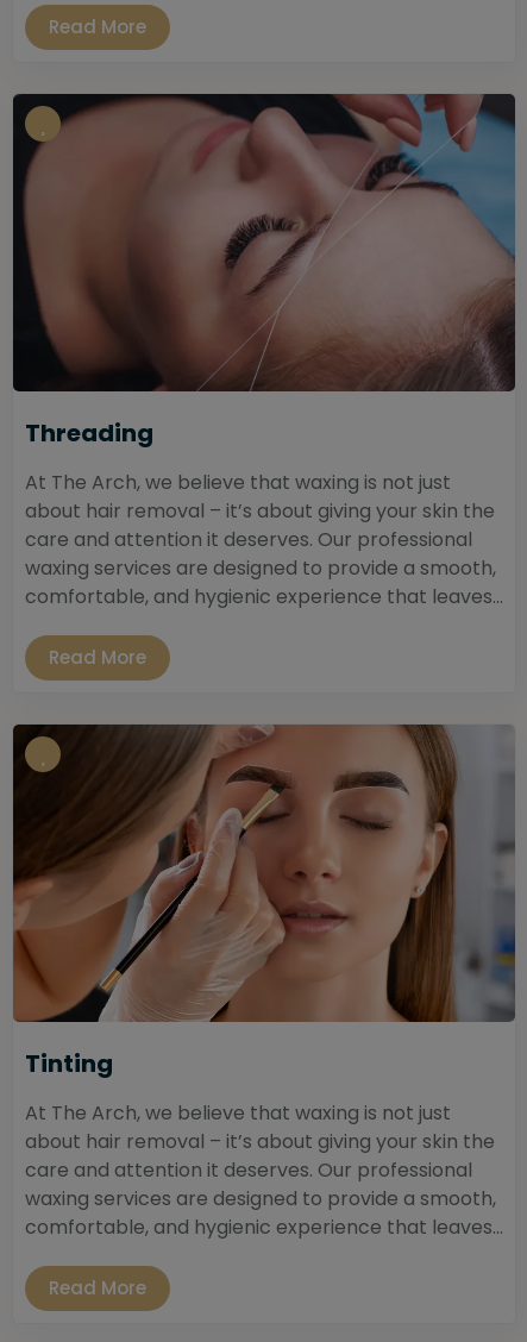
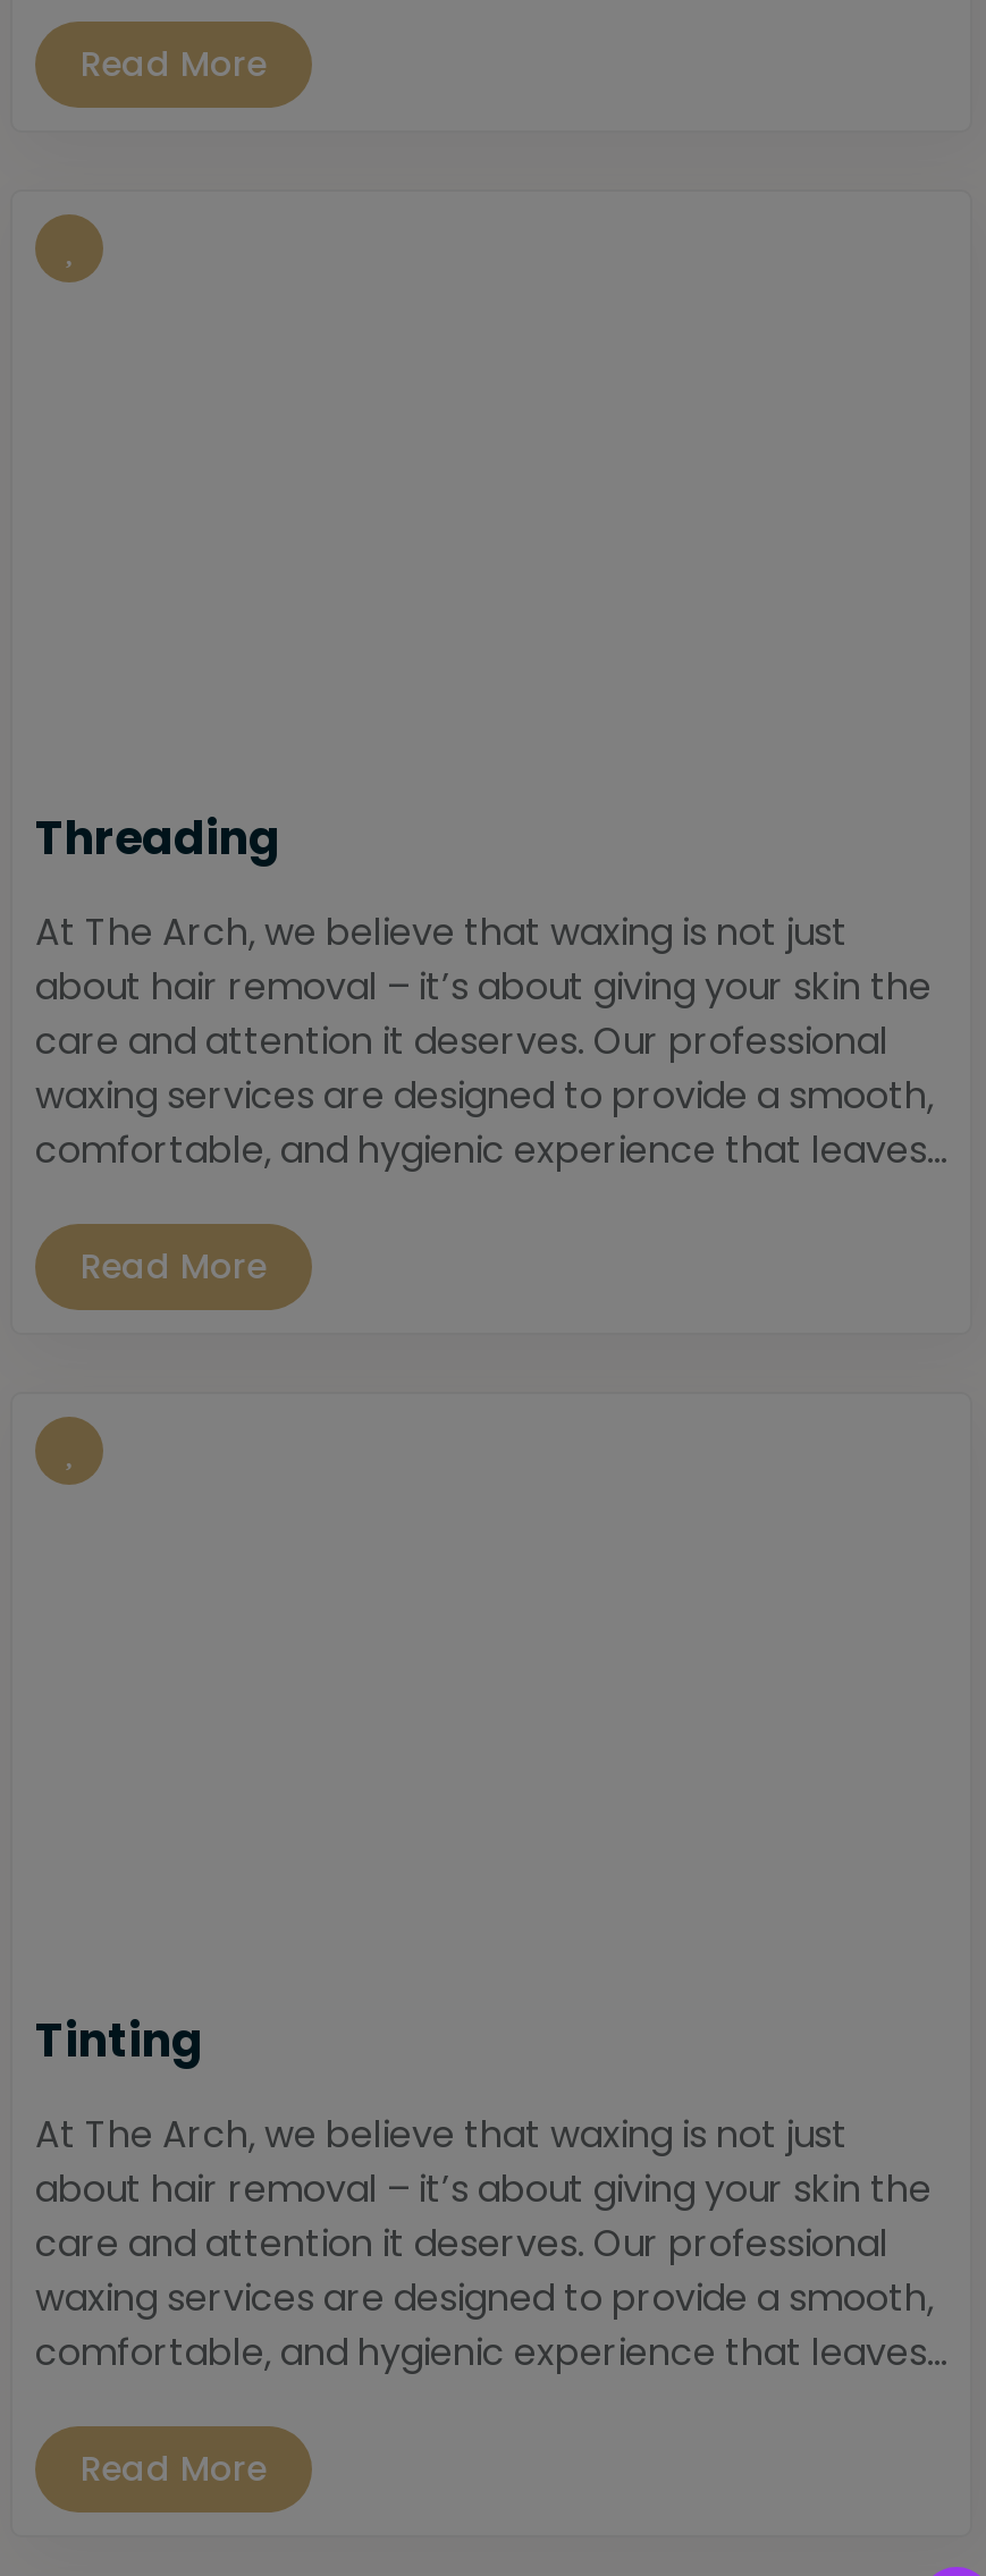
- [image]

- [image]
